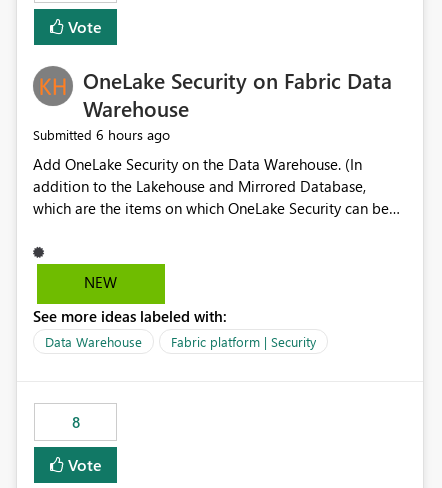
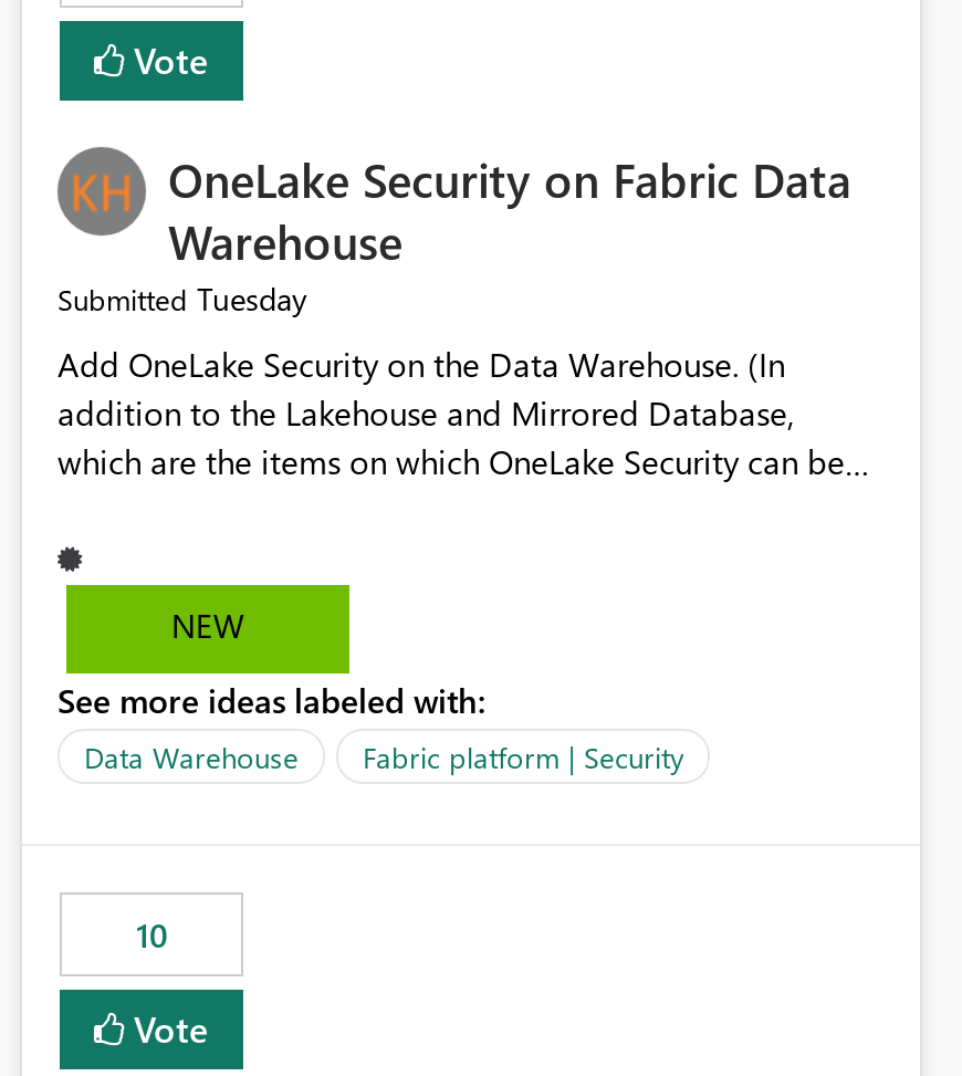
- Submitted 6 hours ago
+ Submitted Tuesday

- 8
+ 10
